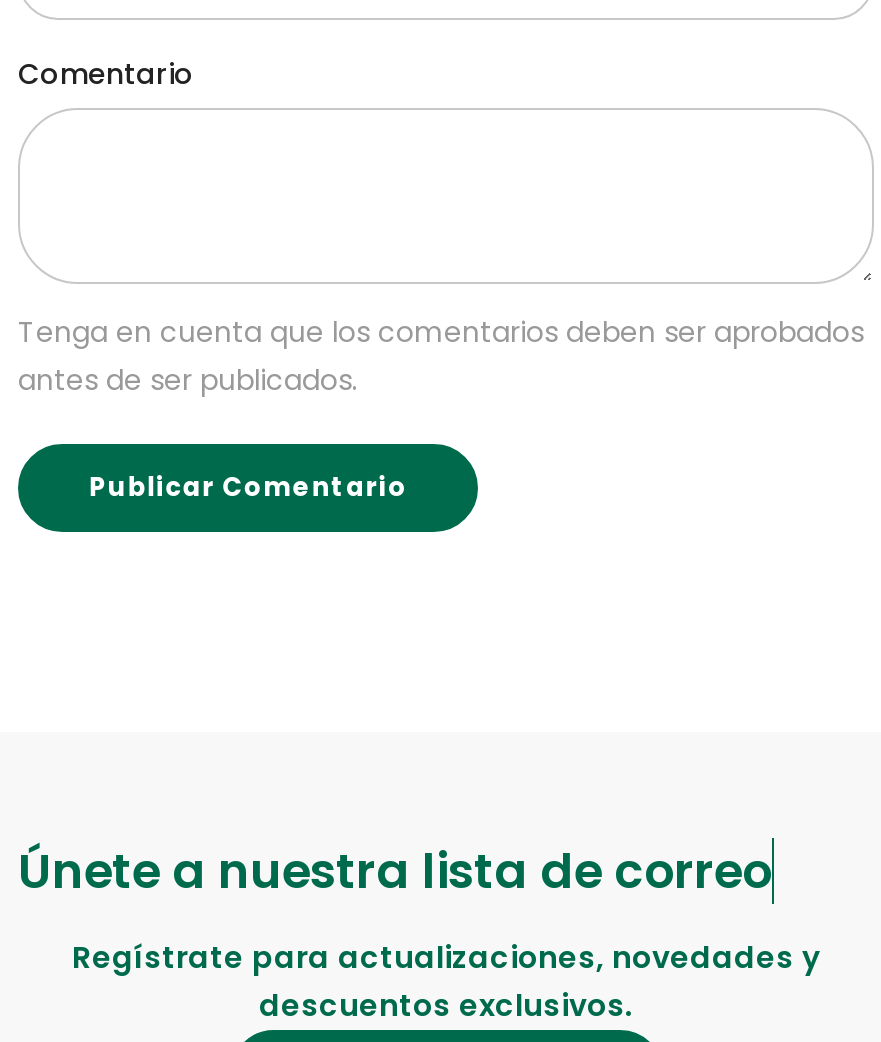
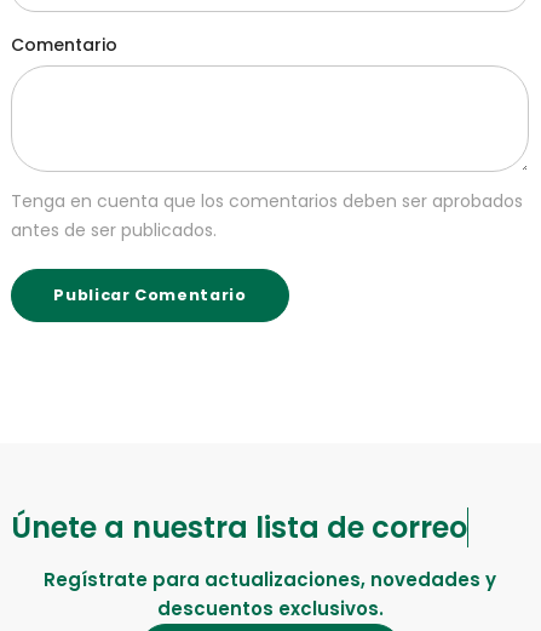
- Únete a nuestra lista
+ Únete a nuestra lista de correo
